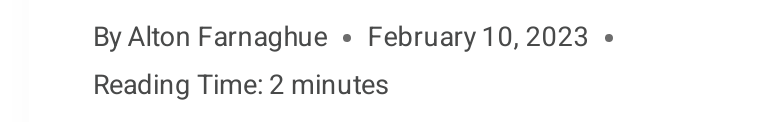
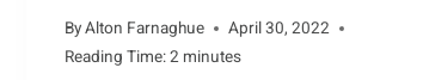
- By Alton Farnaghue February 10, 2023
+ By Alton Farnaghue April 30, 2022
